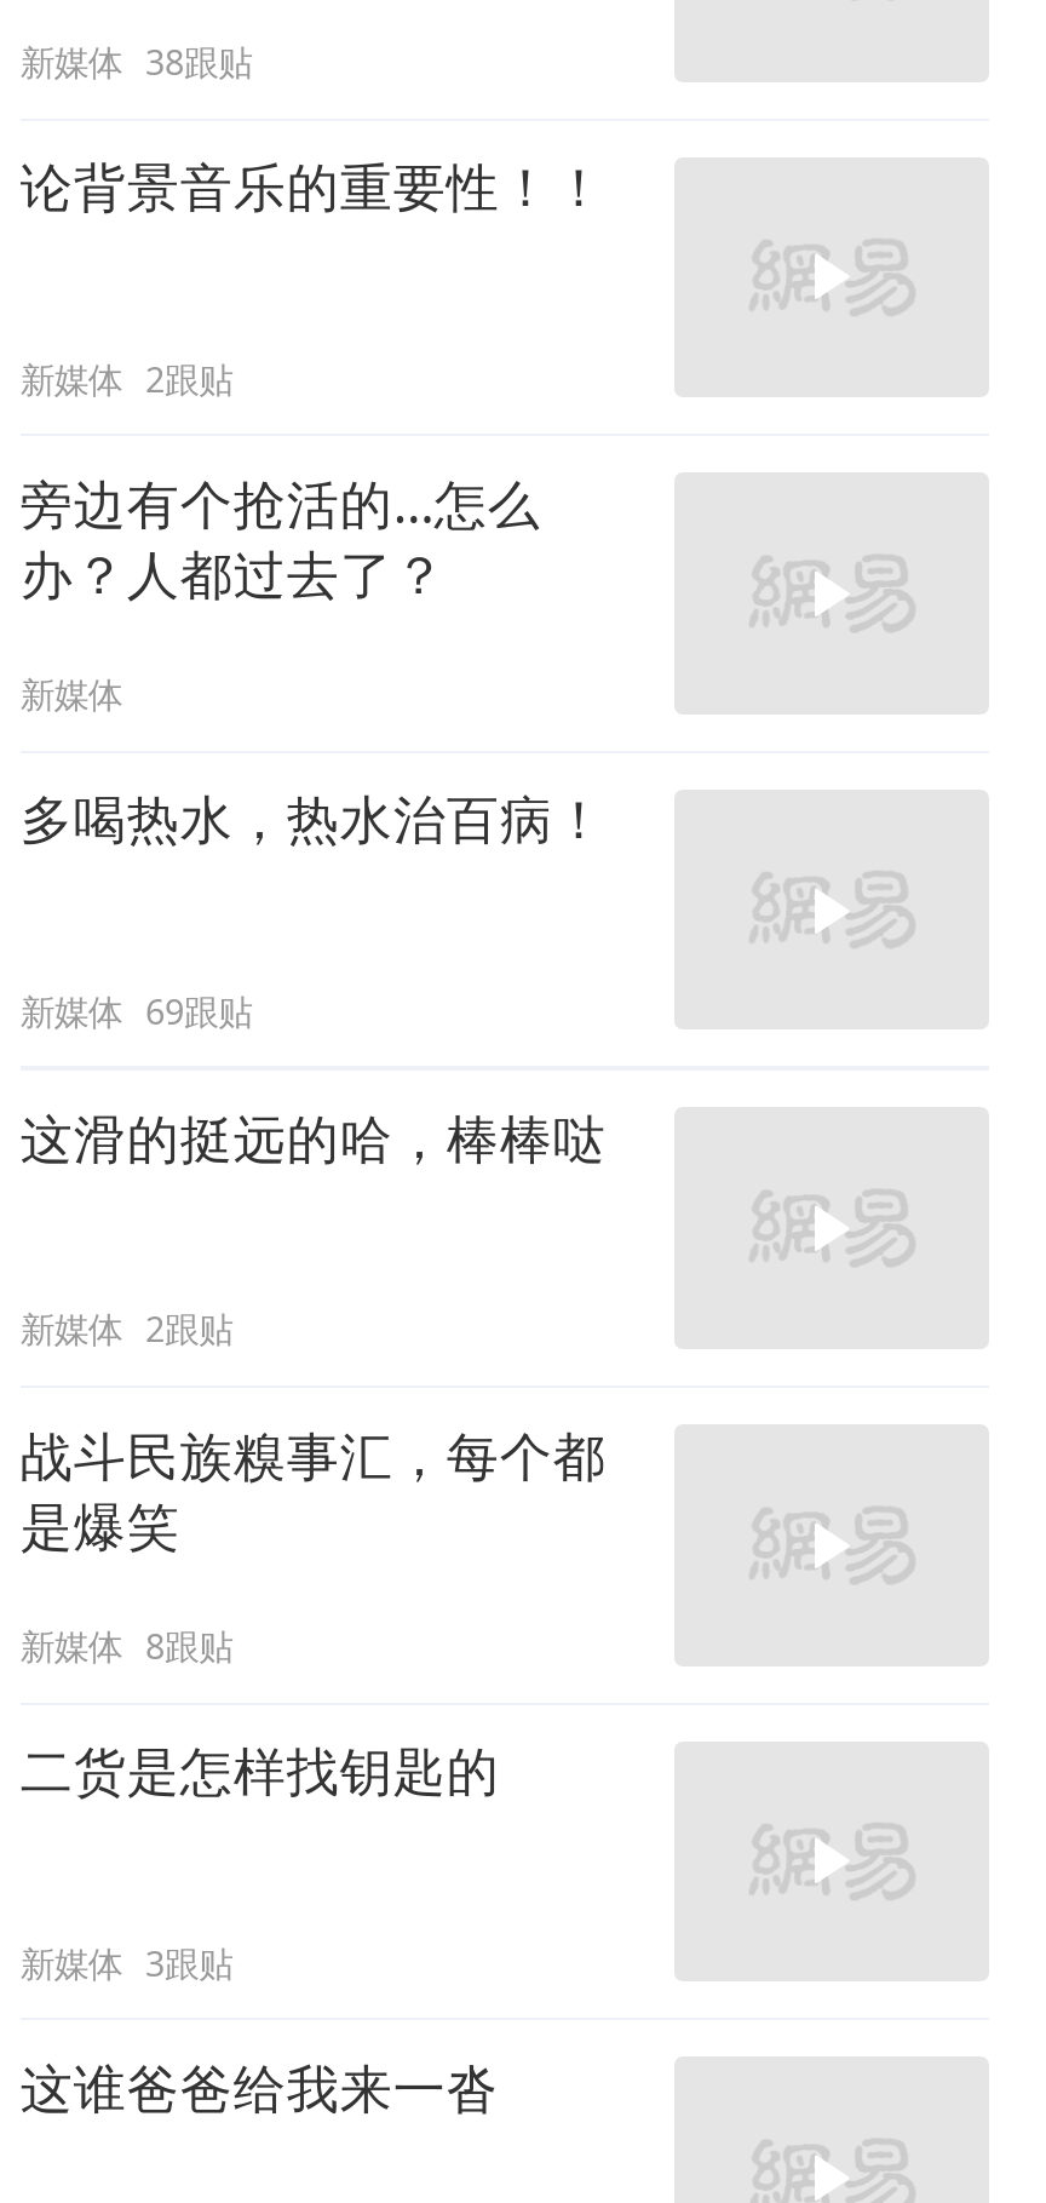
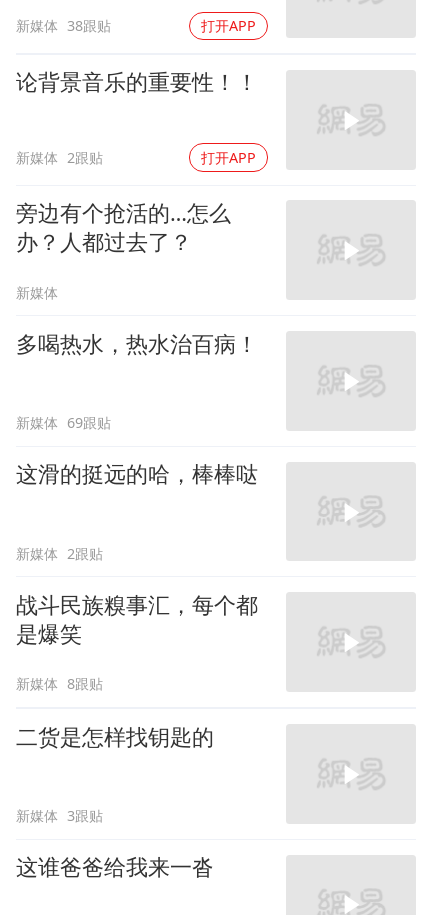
+ 打开APP

+ 打开APP
